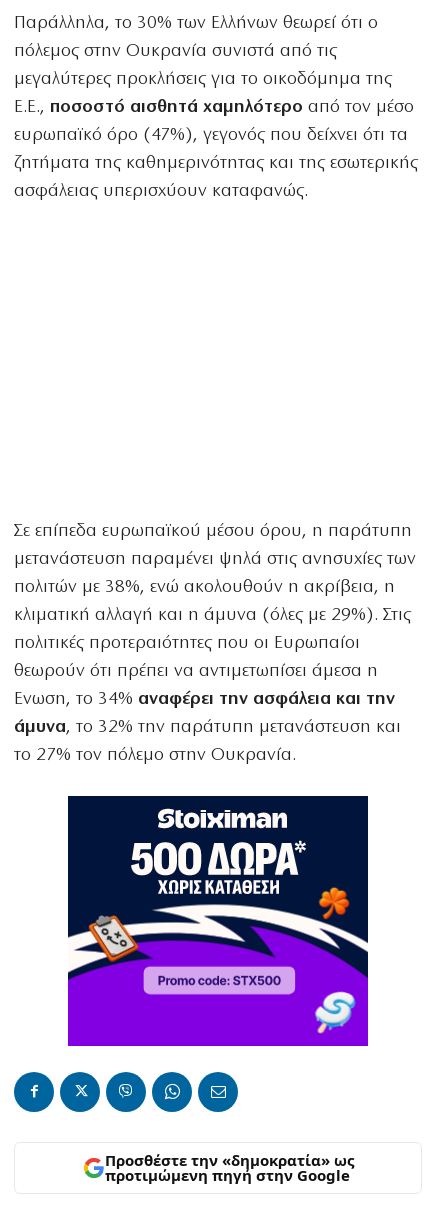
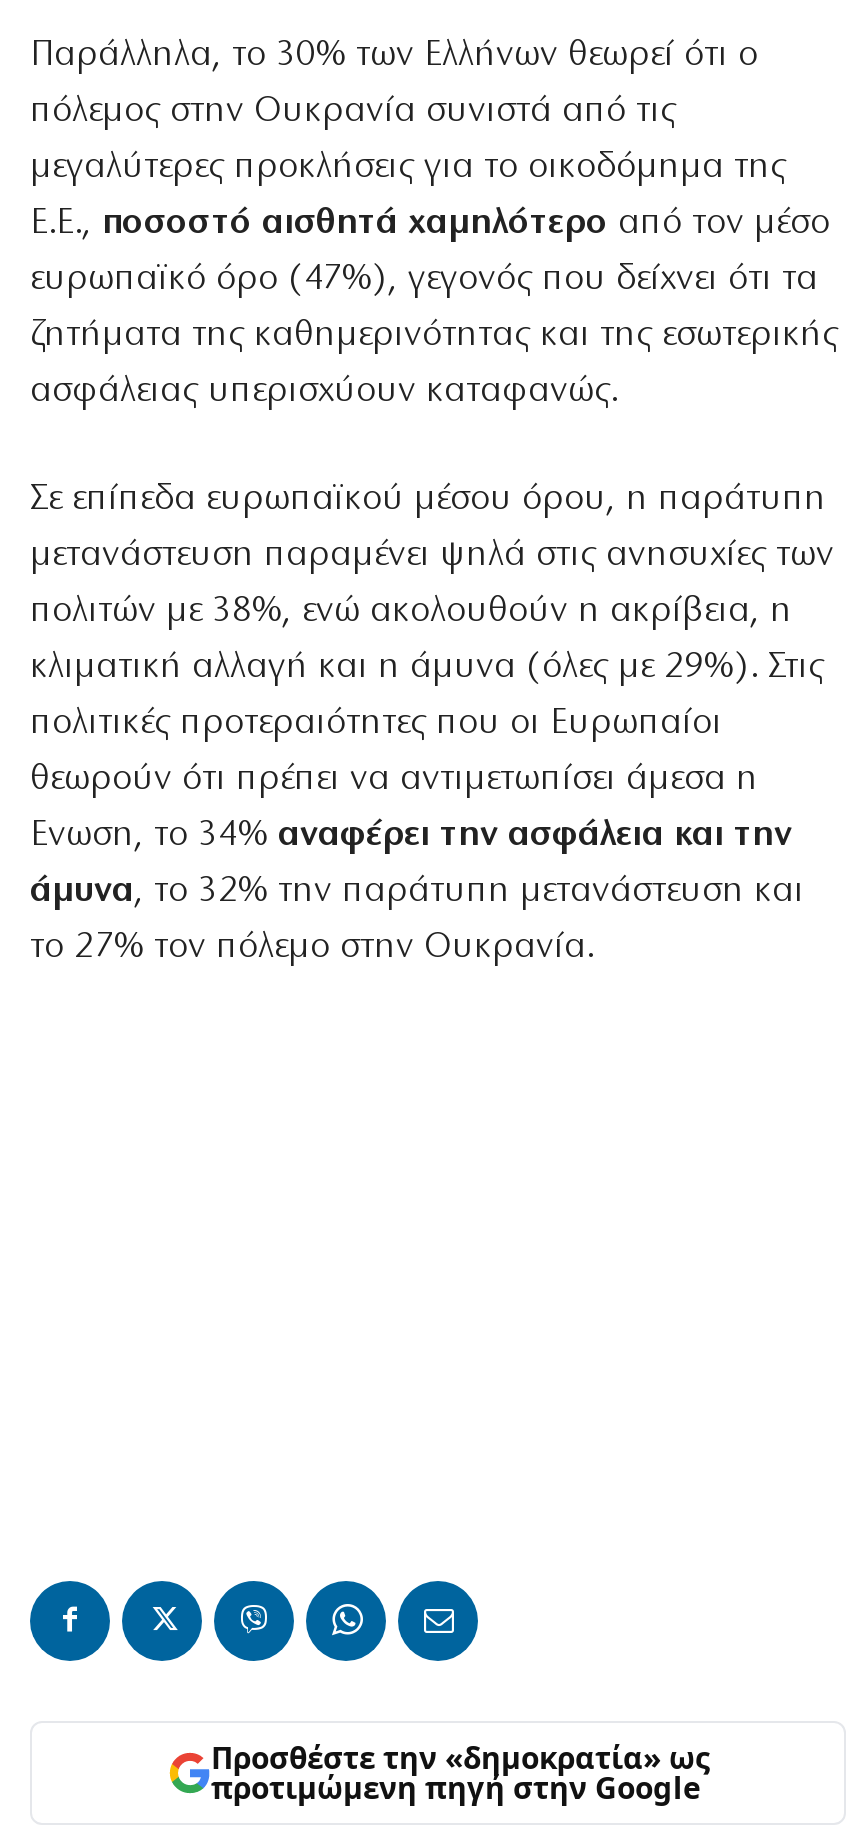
- [image]
